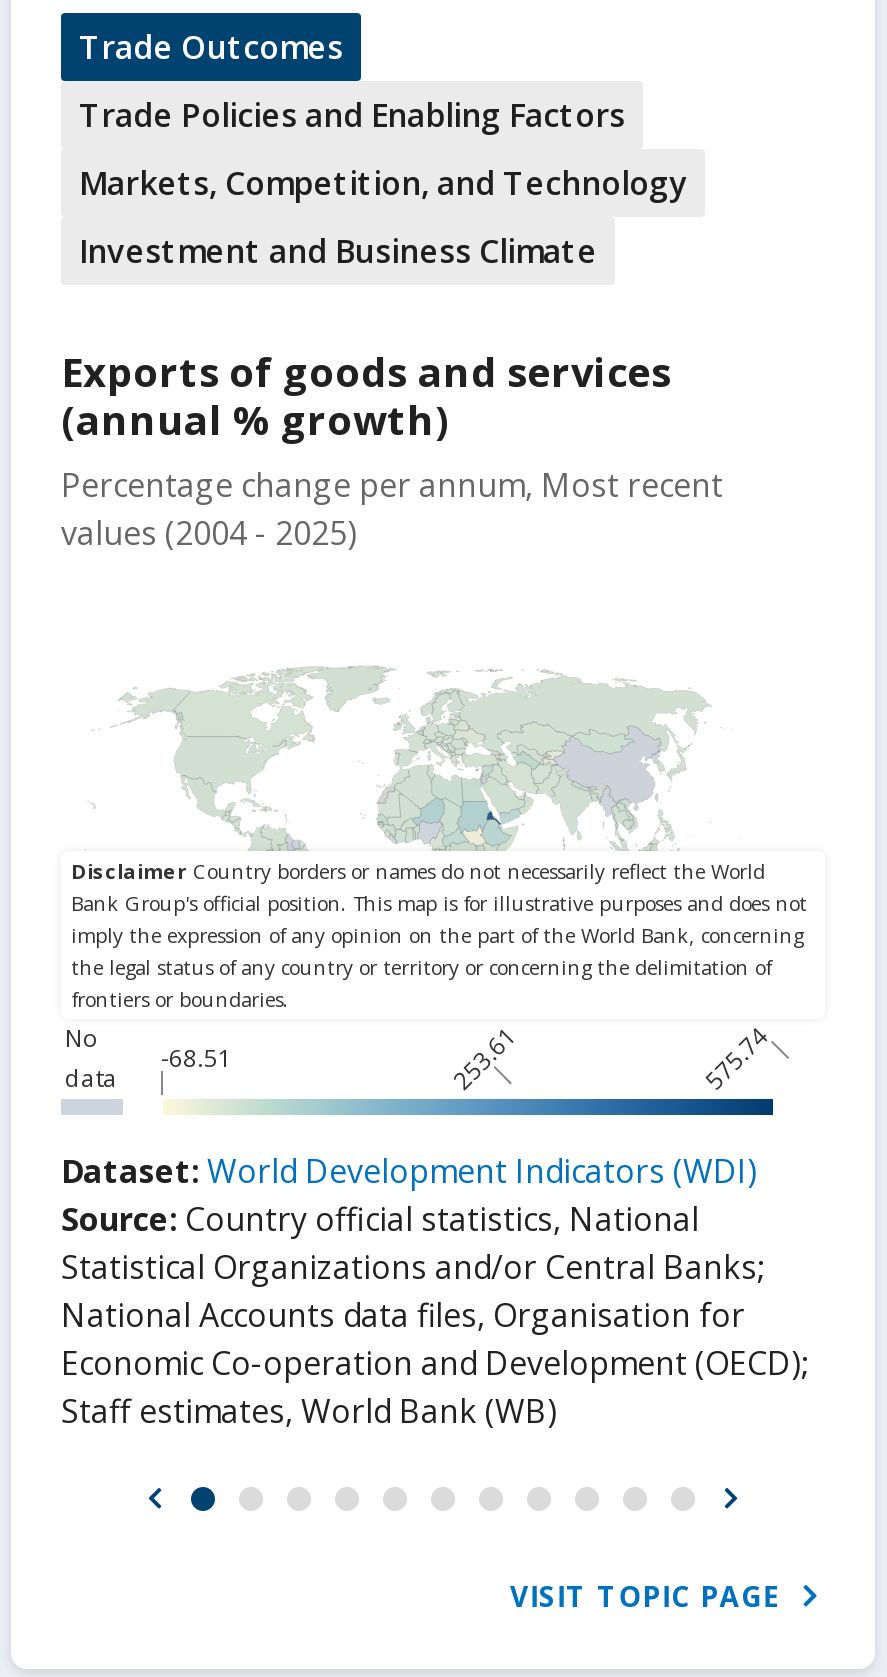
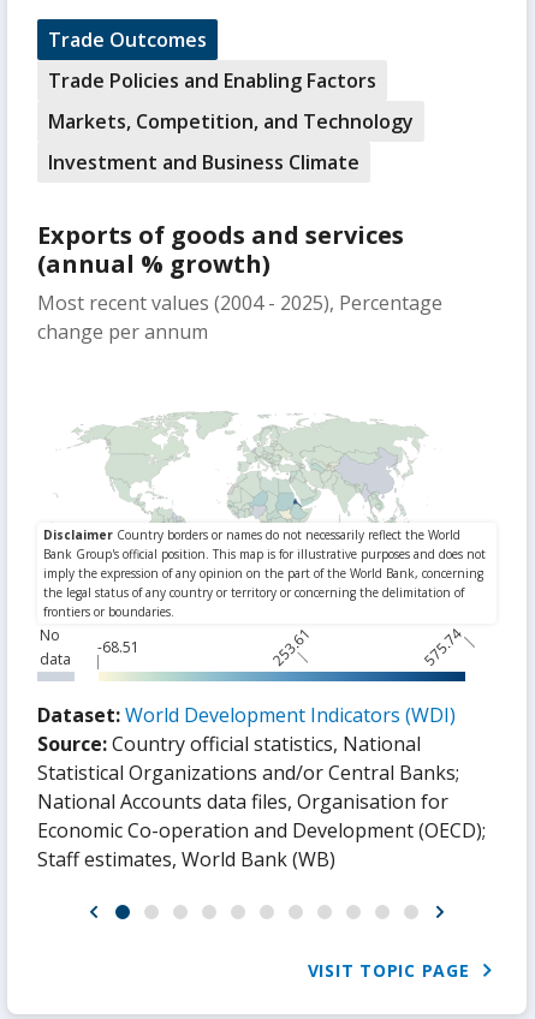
- Percentage change per annum, Most recent
- values (2004 - 2025)
+ Most recent values (2004 - 2025), Percentage
+ change per annum
